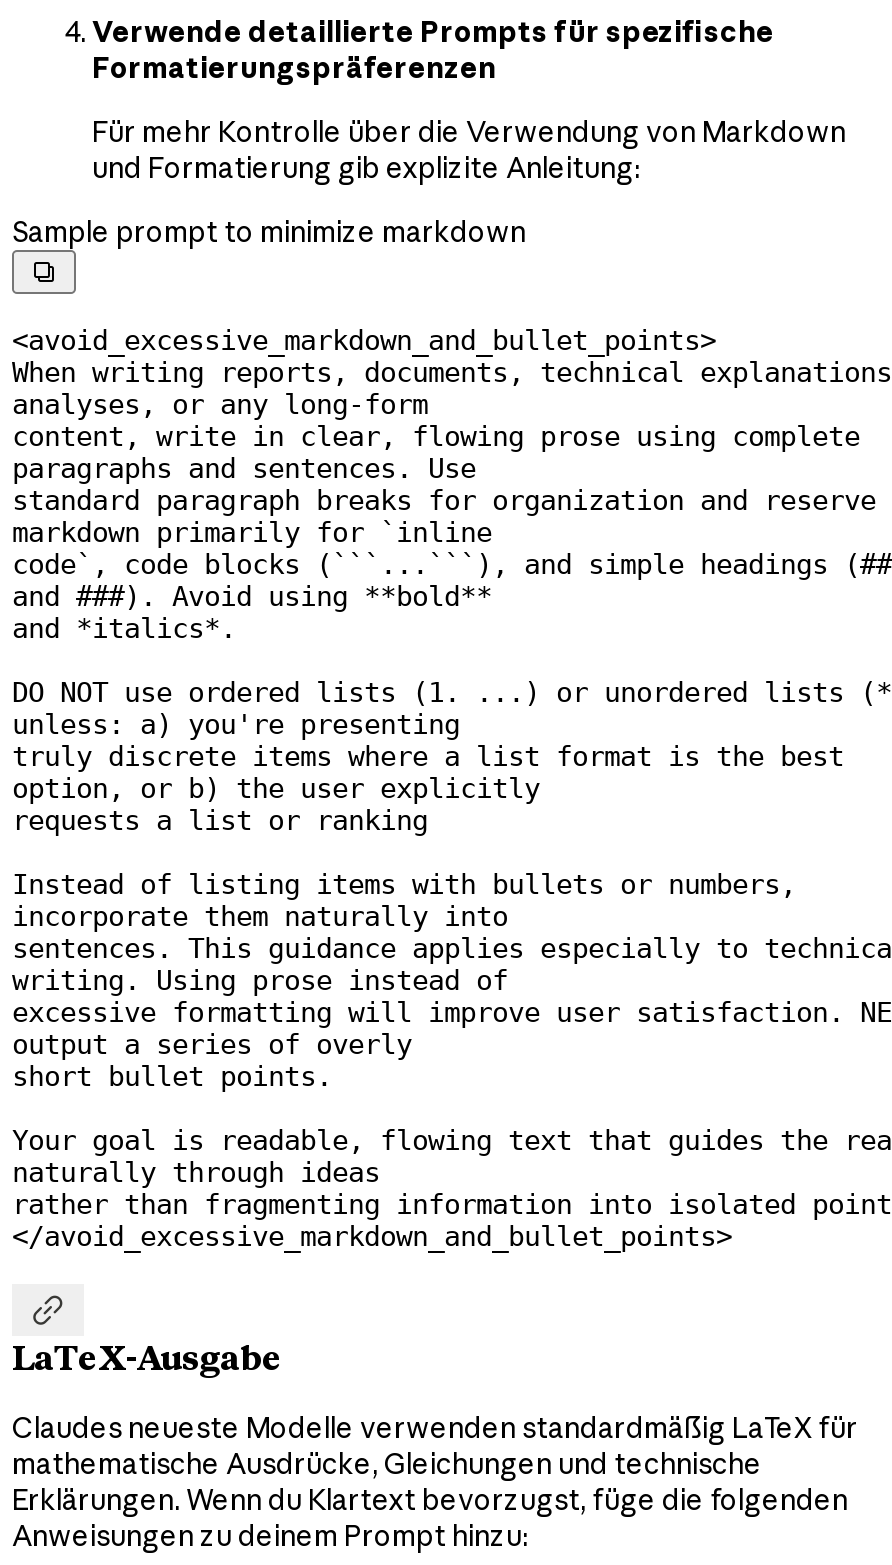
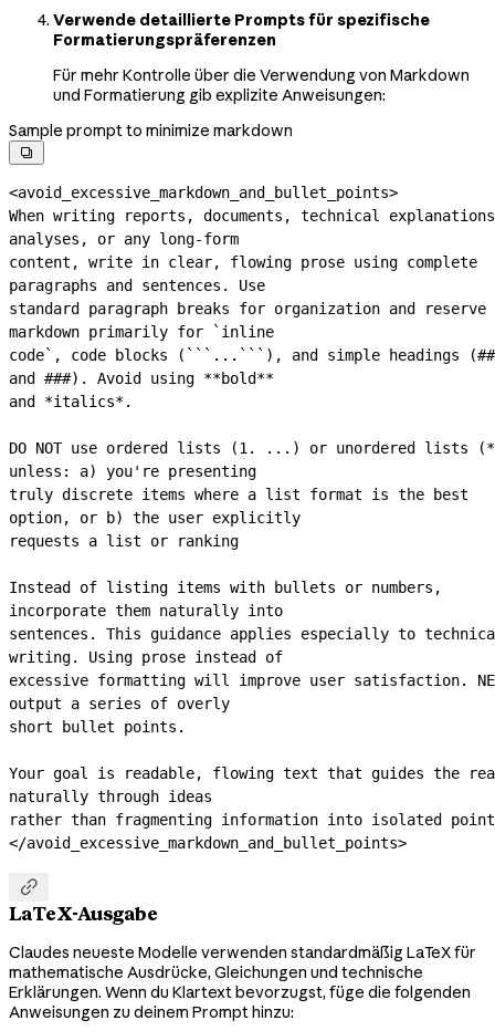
- und Formatierung gib explizite Anleitung:
+ und Formatierung gib explizite Anweisungen:
